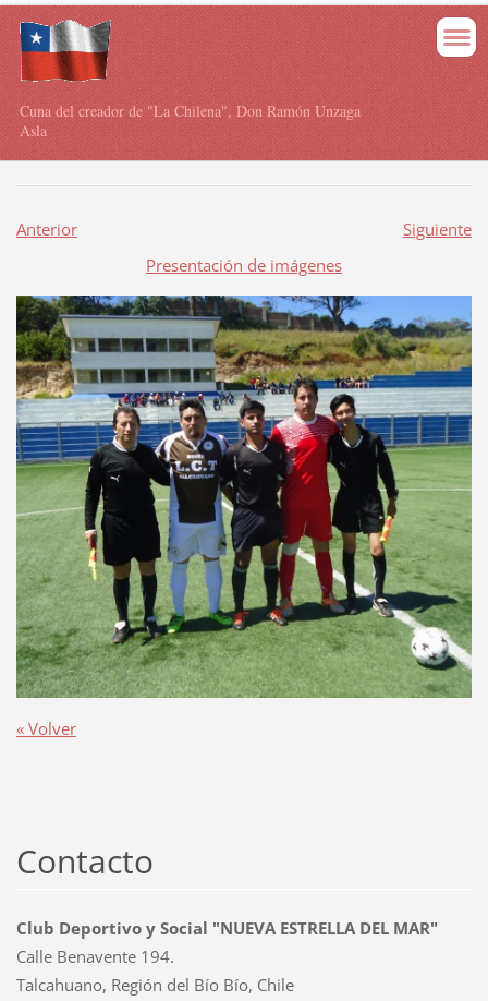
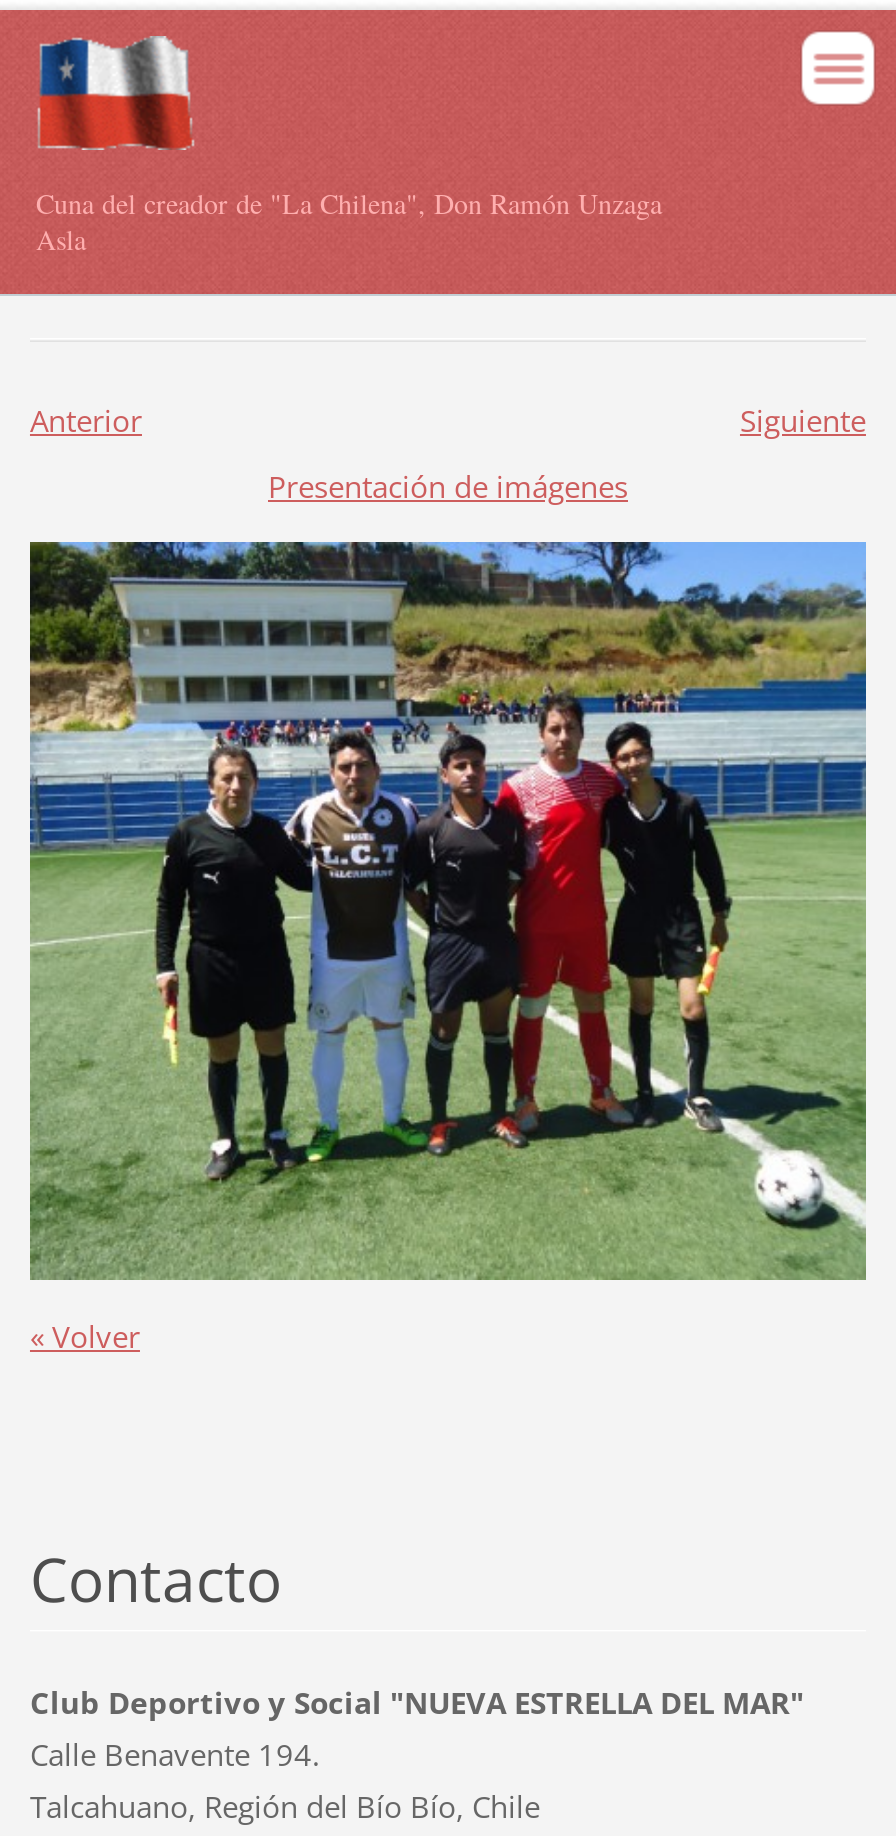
- [image]
+ [image]
